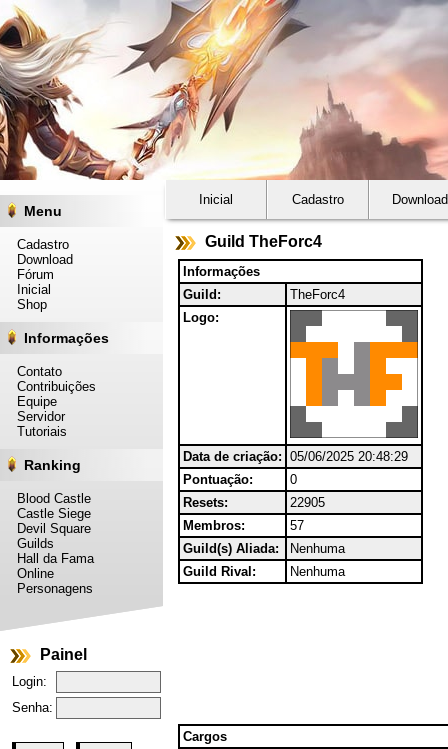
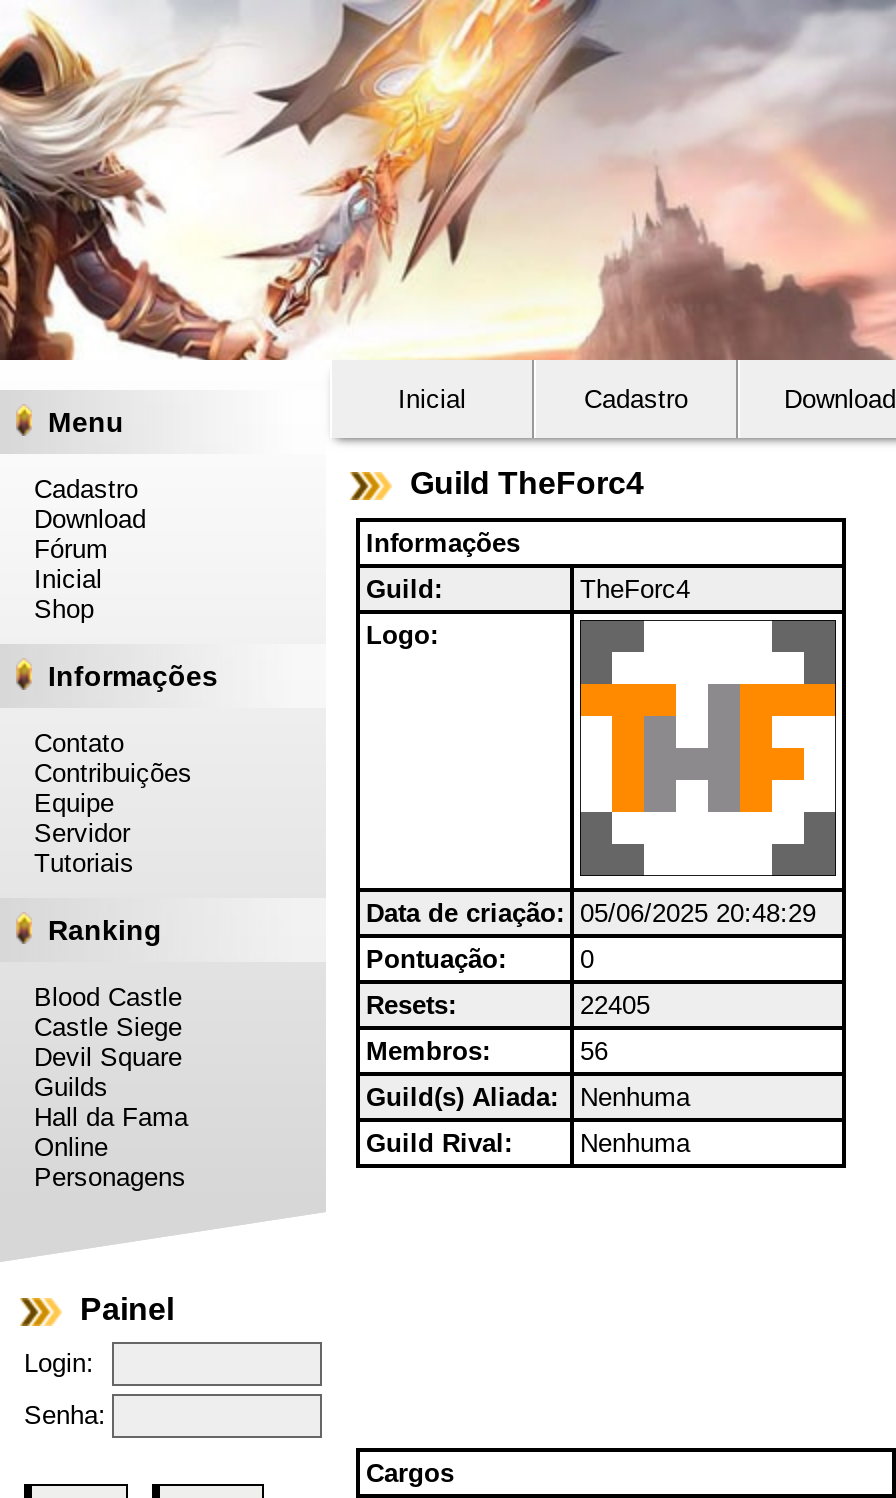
- 22905
+ 22405

- 57
+ 56
